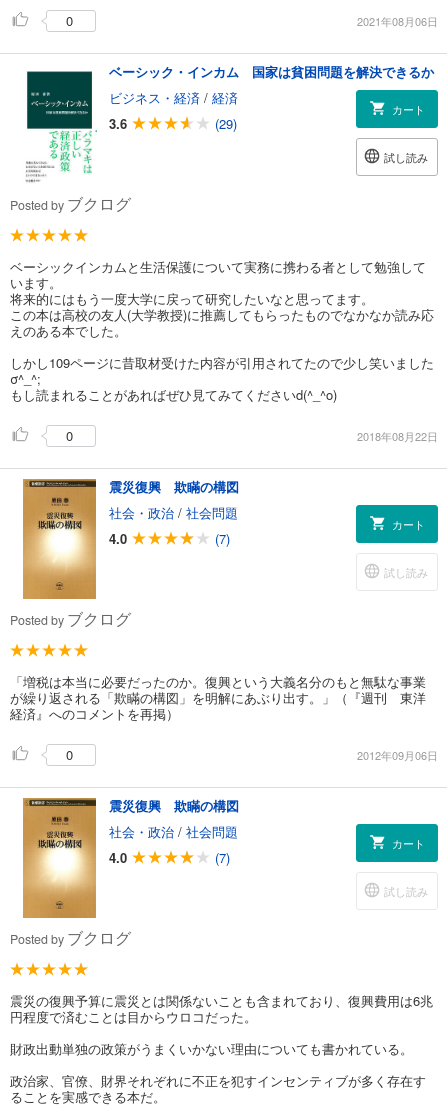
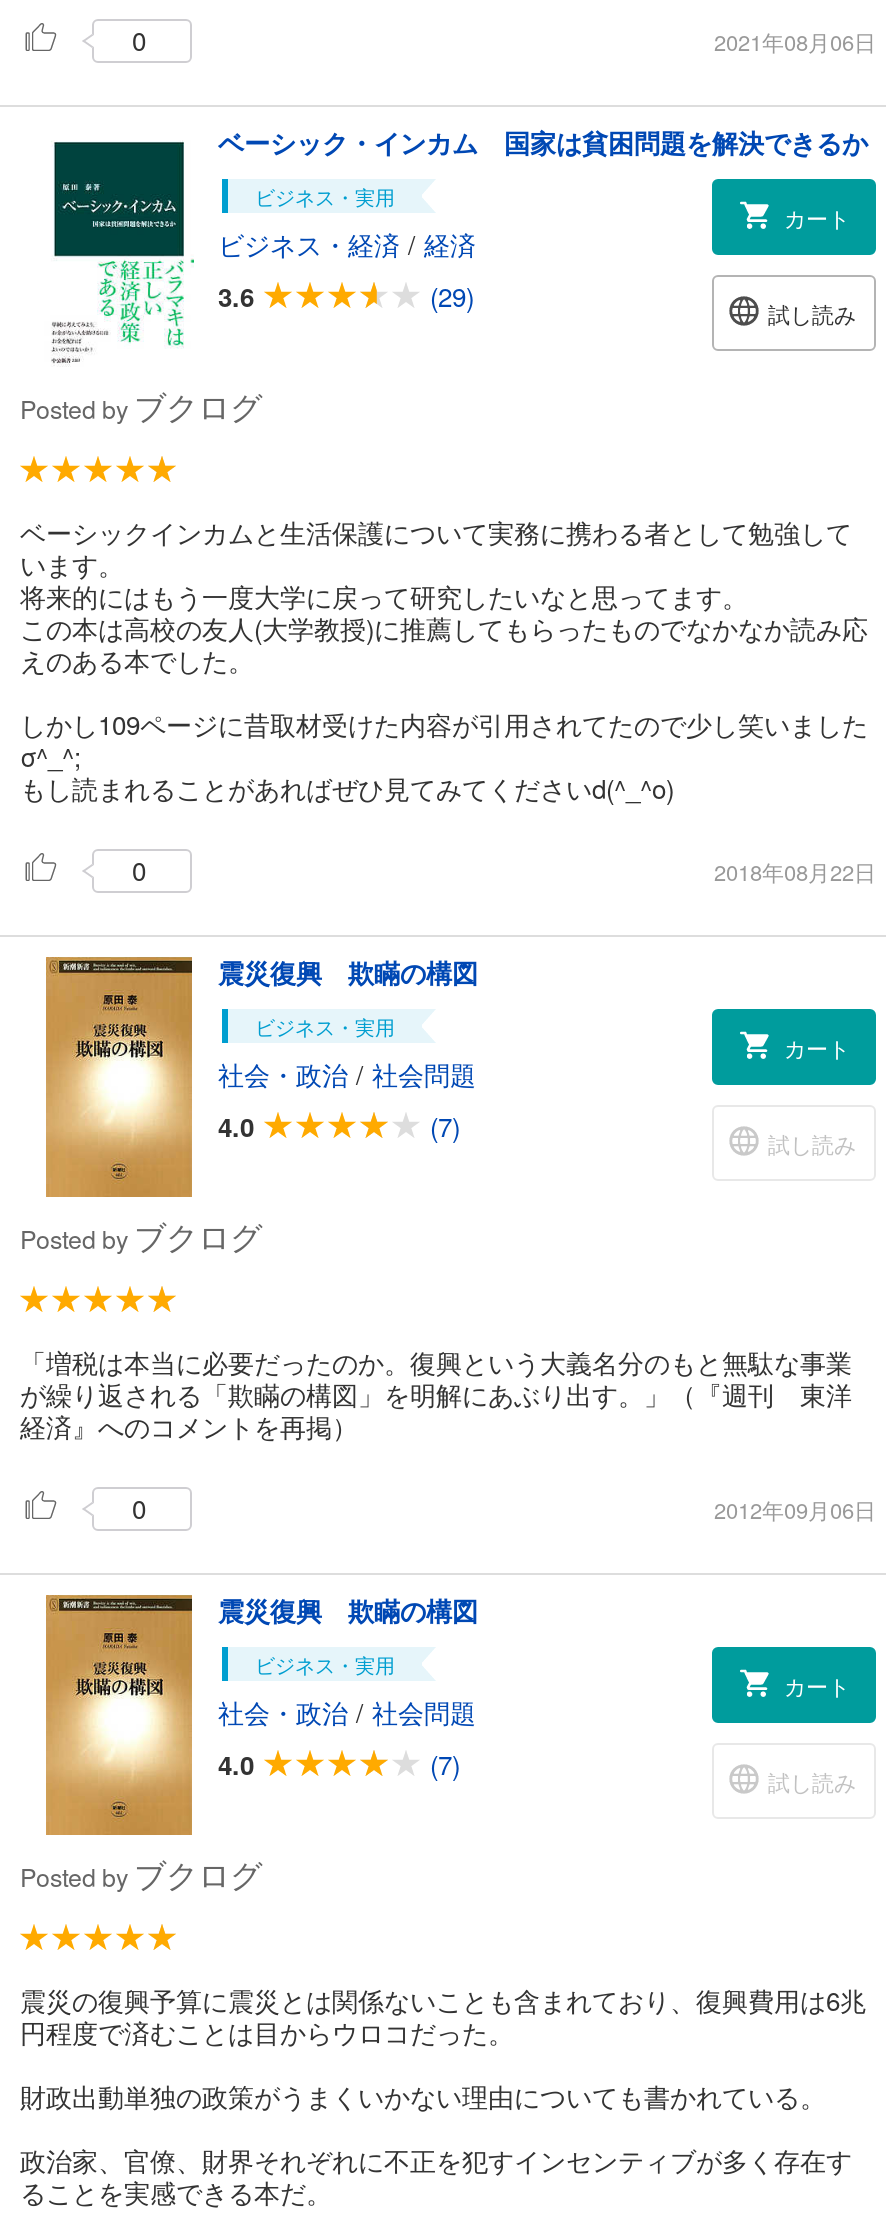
+ ビジネス・実用

moved down: ビジネス・経済/経済 | 3.6 | (29)

+ ビジネス・実用

moved down: 社会・政治/社会問題 | 4.0 | (7)

+ ビジネス・実用

moved down: 社会・政治/社会問題 | 4.0 | (7)
